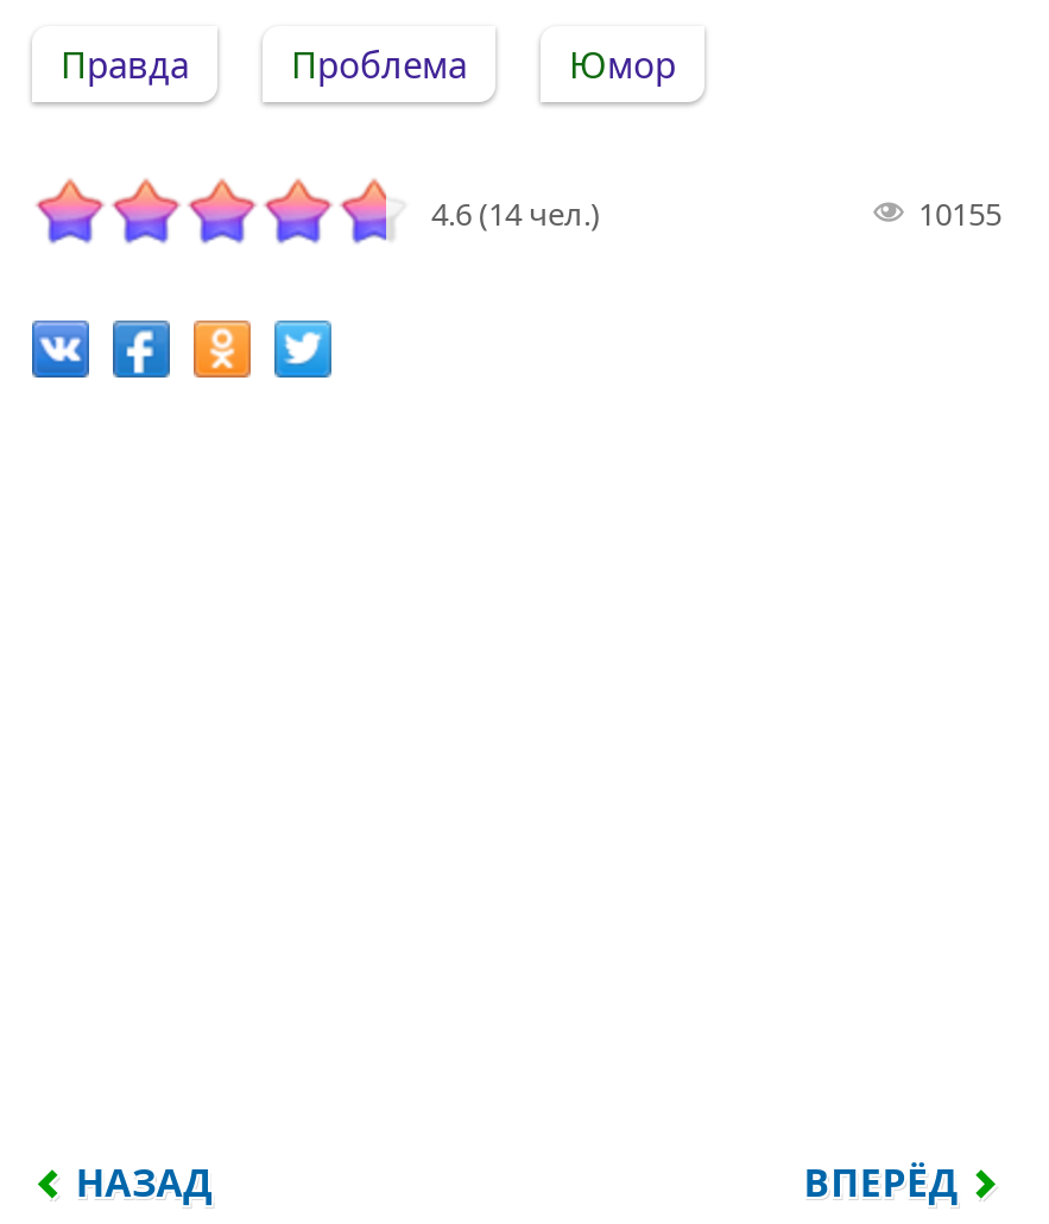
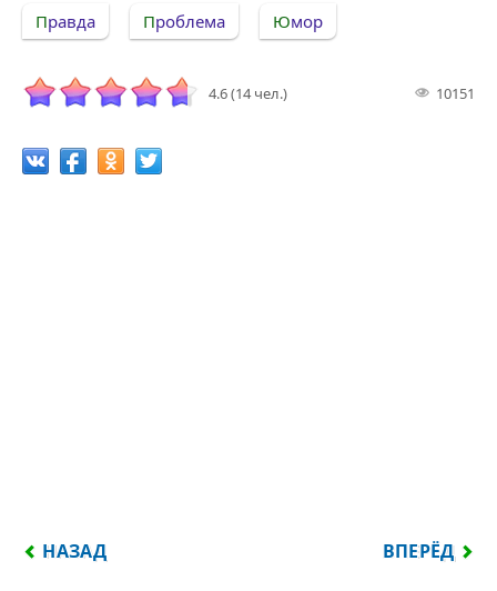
- 10155
+ 10151
